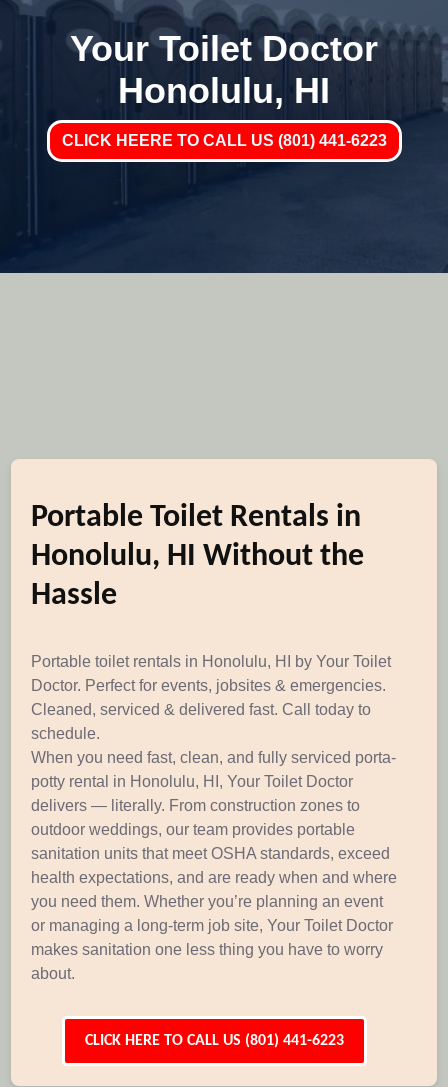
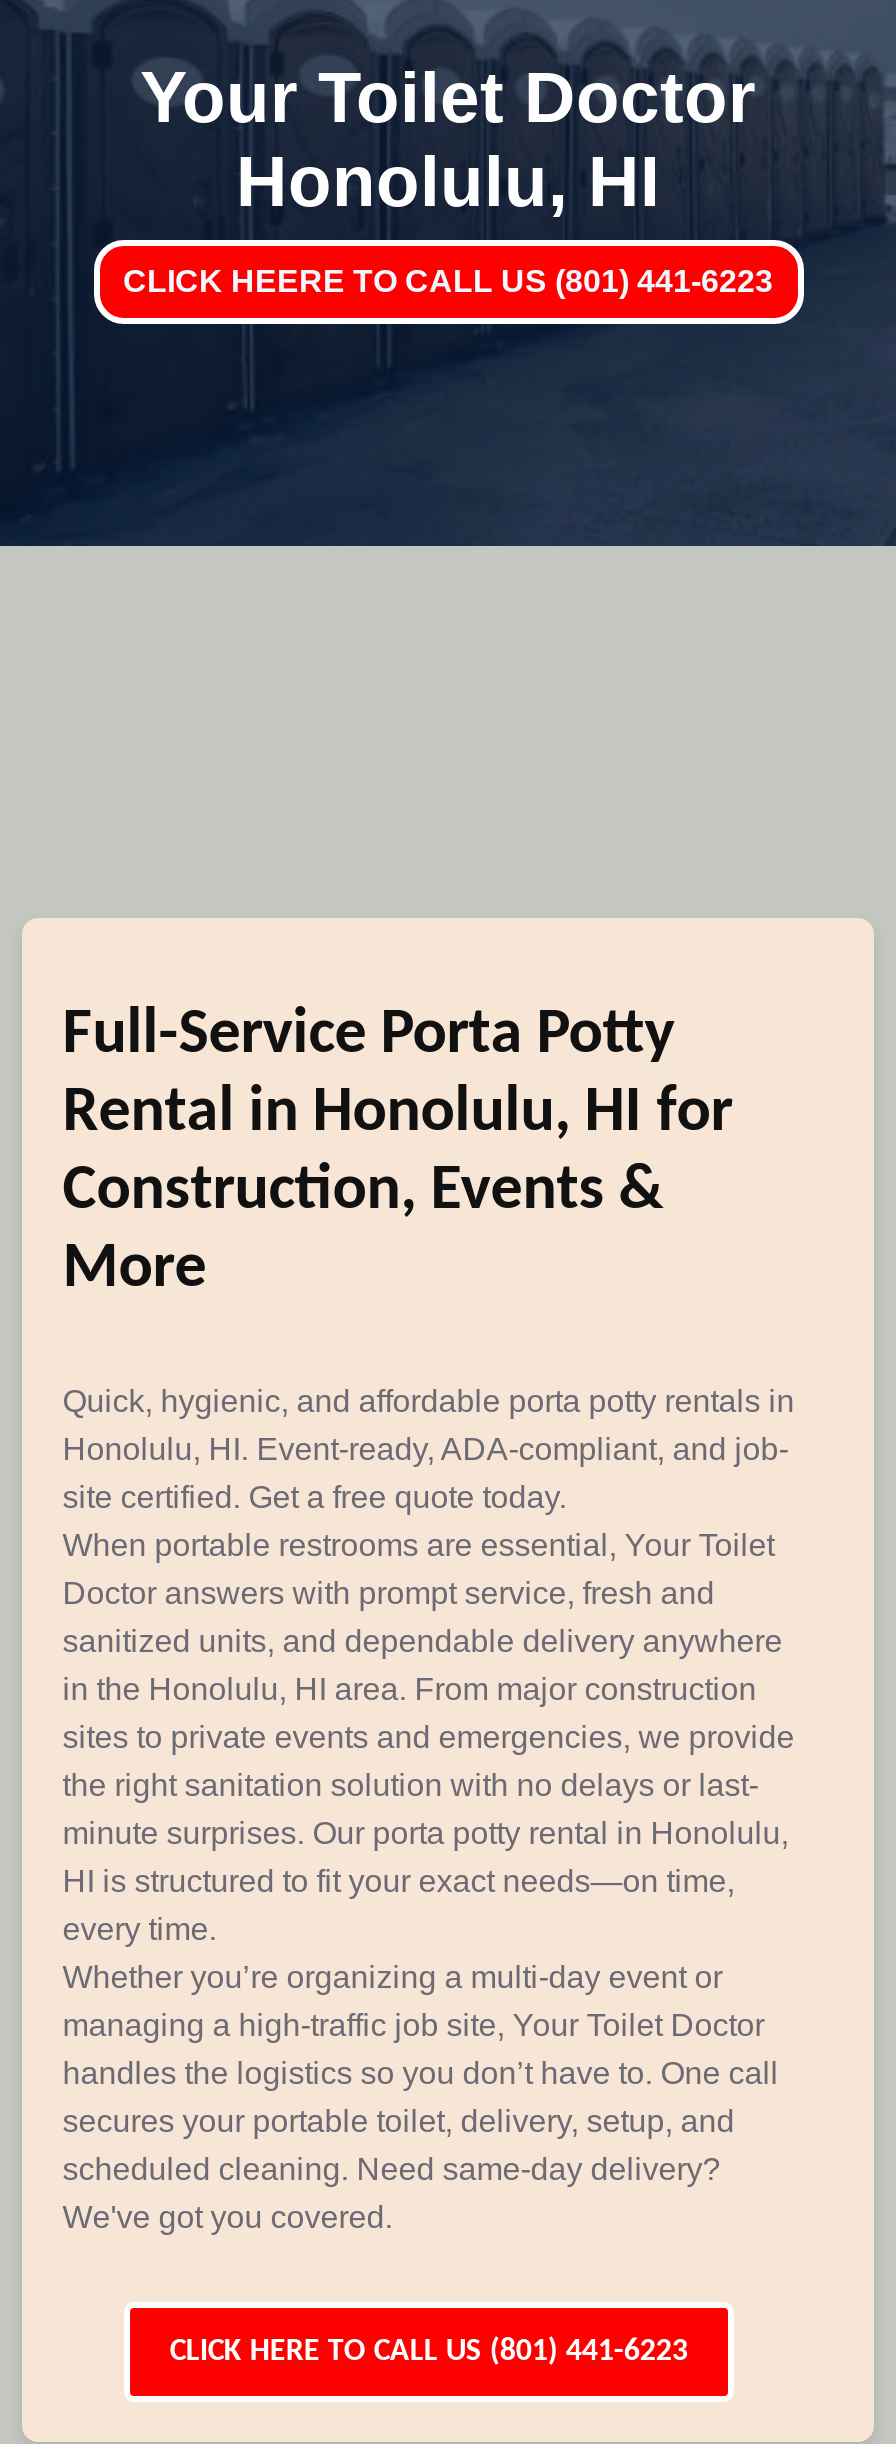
- Portable Toilet Rentals in
- Honolulu, HI Without the
- Hassle
+ Full-Service Porta Potty
+ Rental in Honolulu, HI for
+ Construction, Events &
+ More

- Portable toilet rentals in Honolulu, HI by Your Toilet
- Doctor. Perfect for events, jobsites & emergencies.
- Cleaned, serviced & delivered fast. Call today to
- schedule.
- When you need fast, clean, and fully serviced porta-
- potty rental in Honolulu, HI, Your Toilet Doctor
- delivers — literally. From construction zones to
- outdoor weddings, our team provides portable
- sanitation units that meet OSHA standards, exceed
- health expectations, and are ready when and where
- you need them. Whether you’re planning an event
- or managing a long-term job site, Your Toilet Doctor
- makes sanitation one less thing you have to worry
- about.
+ Quick, hygienic, and affordable porta potty rentals in
+ Honolulu, HI. Event-ready, ADA-compliant, and job-
+ site certified. Get a free quote today.
+ When portable restrooms are essential, Your Toilet
+ Doctor answers with prompt service, fresh and
+ sanitized units, and dependable delivery anywhere
+ in the Honolulu, HI area. From major construction
+ sites to private events and emergencies, we provide
+ the right sanitation solution with no delays or last-
+ minute surprises. Our porta potty rental in Honolulu,
+ HI is structured to fit your exact needs—on time,
+ every time.
+ Whether you’re organizing a multi-day event or
+ managing a high-traffic job site, Your Toilet Doctor
+ handles the logistics so you don’t have to. One call
+ secures your portable toilet, delivery, setup, and
+ scheduled cleaning. Need same-day delivery?
+ We've got you covered.
